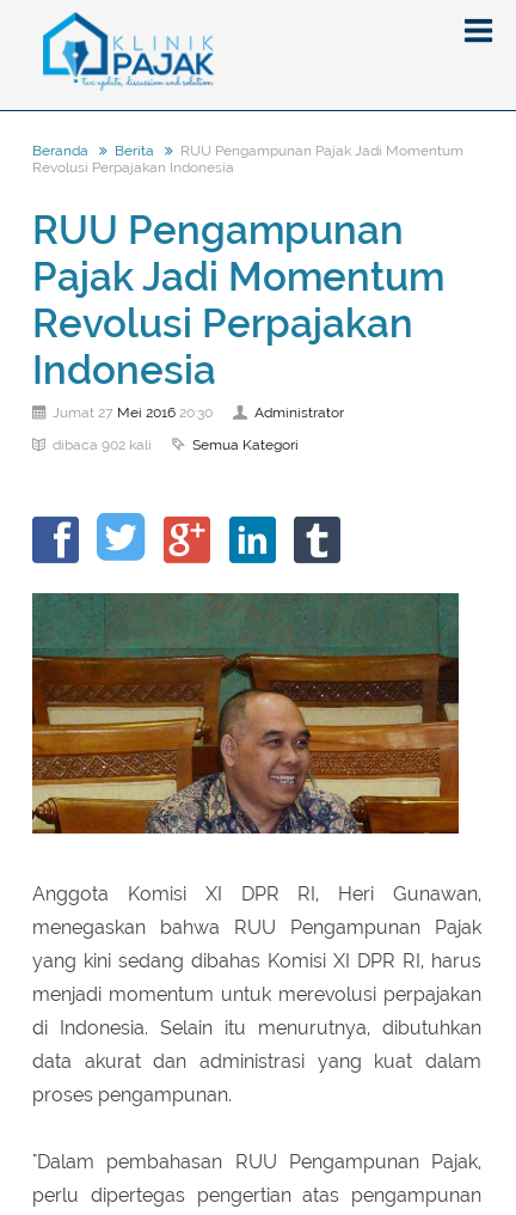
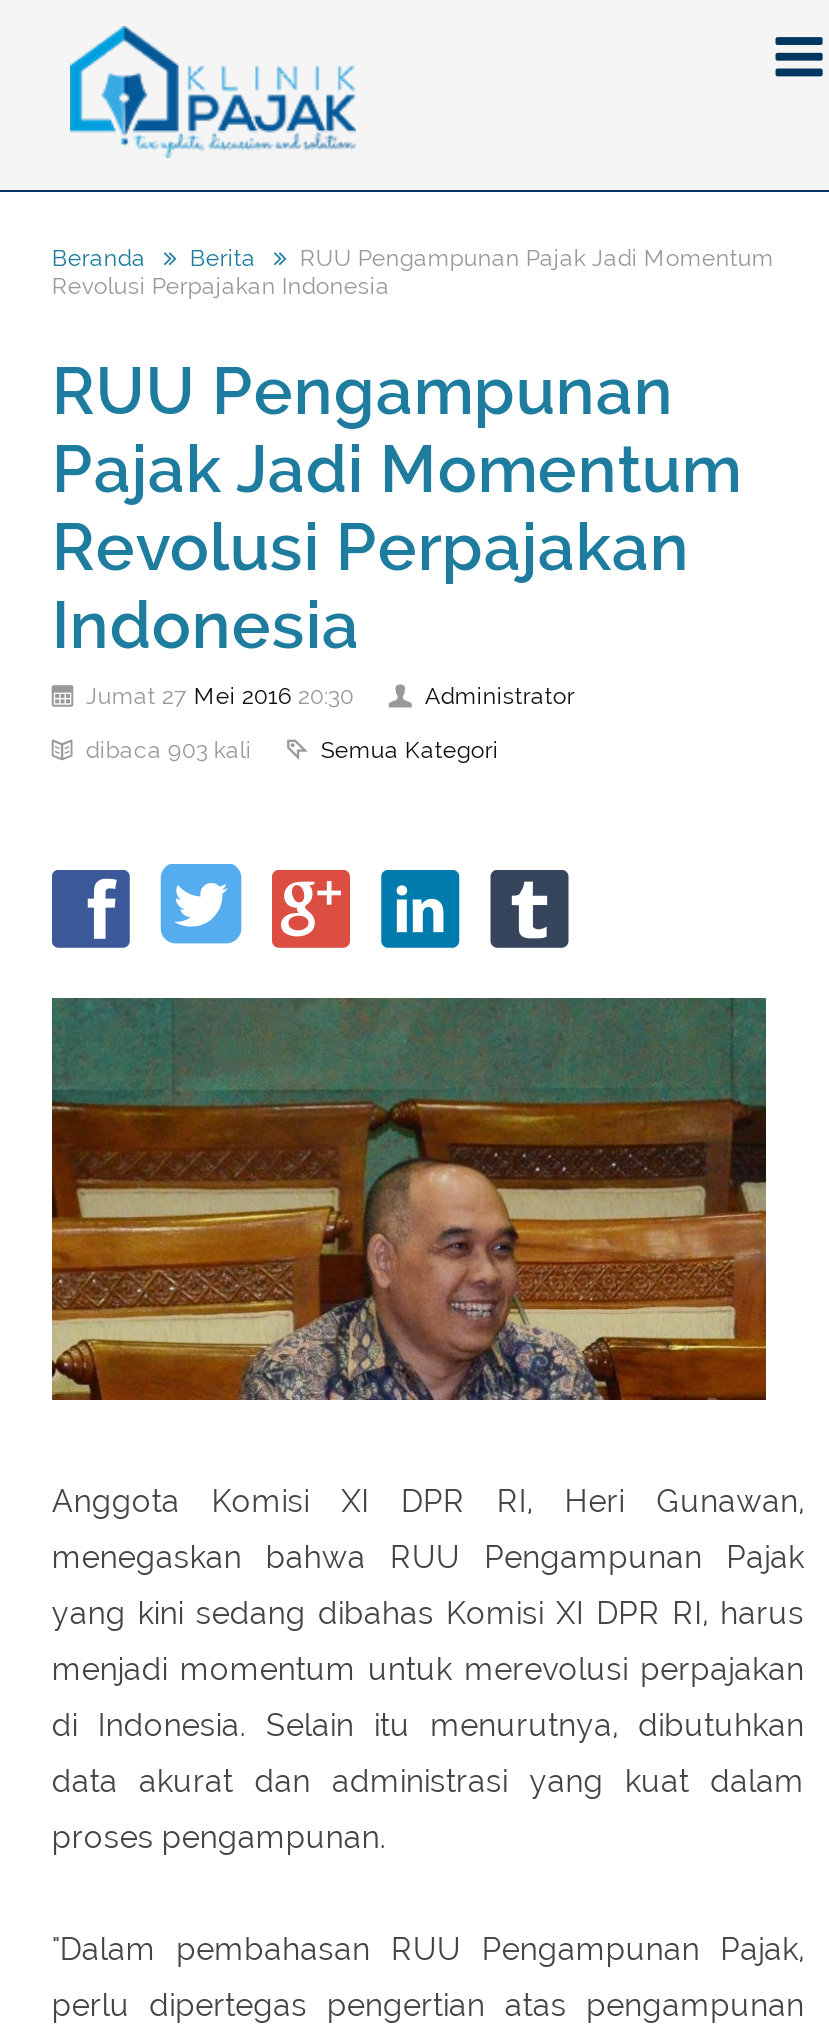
- dibaca 902 kali
+ dibaca 903 kali
